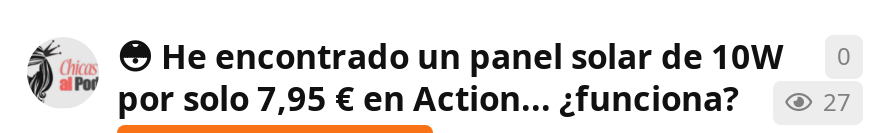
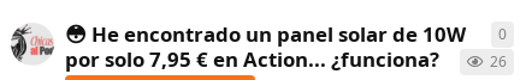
- 27
+ 26
